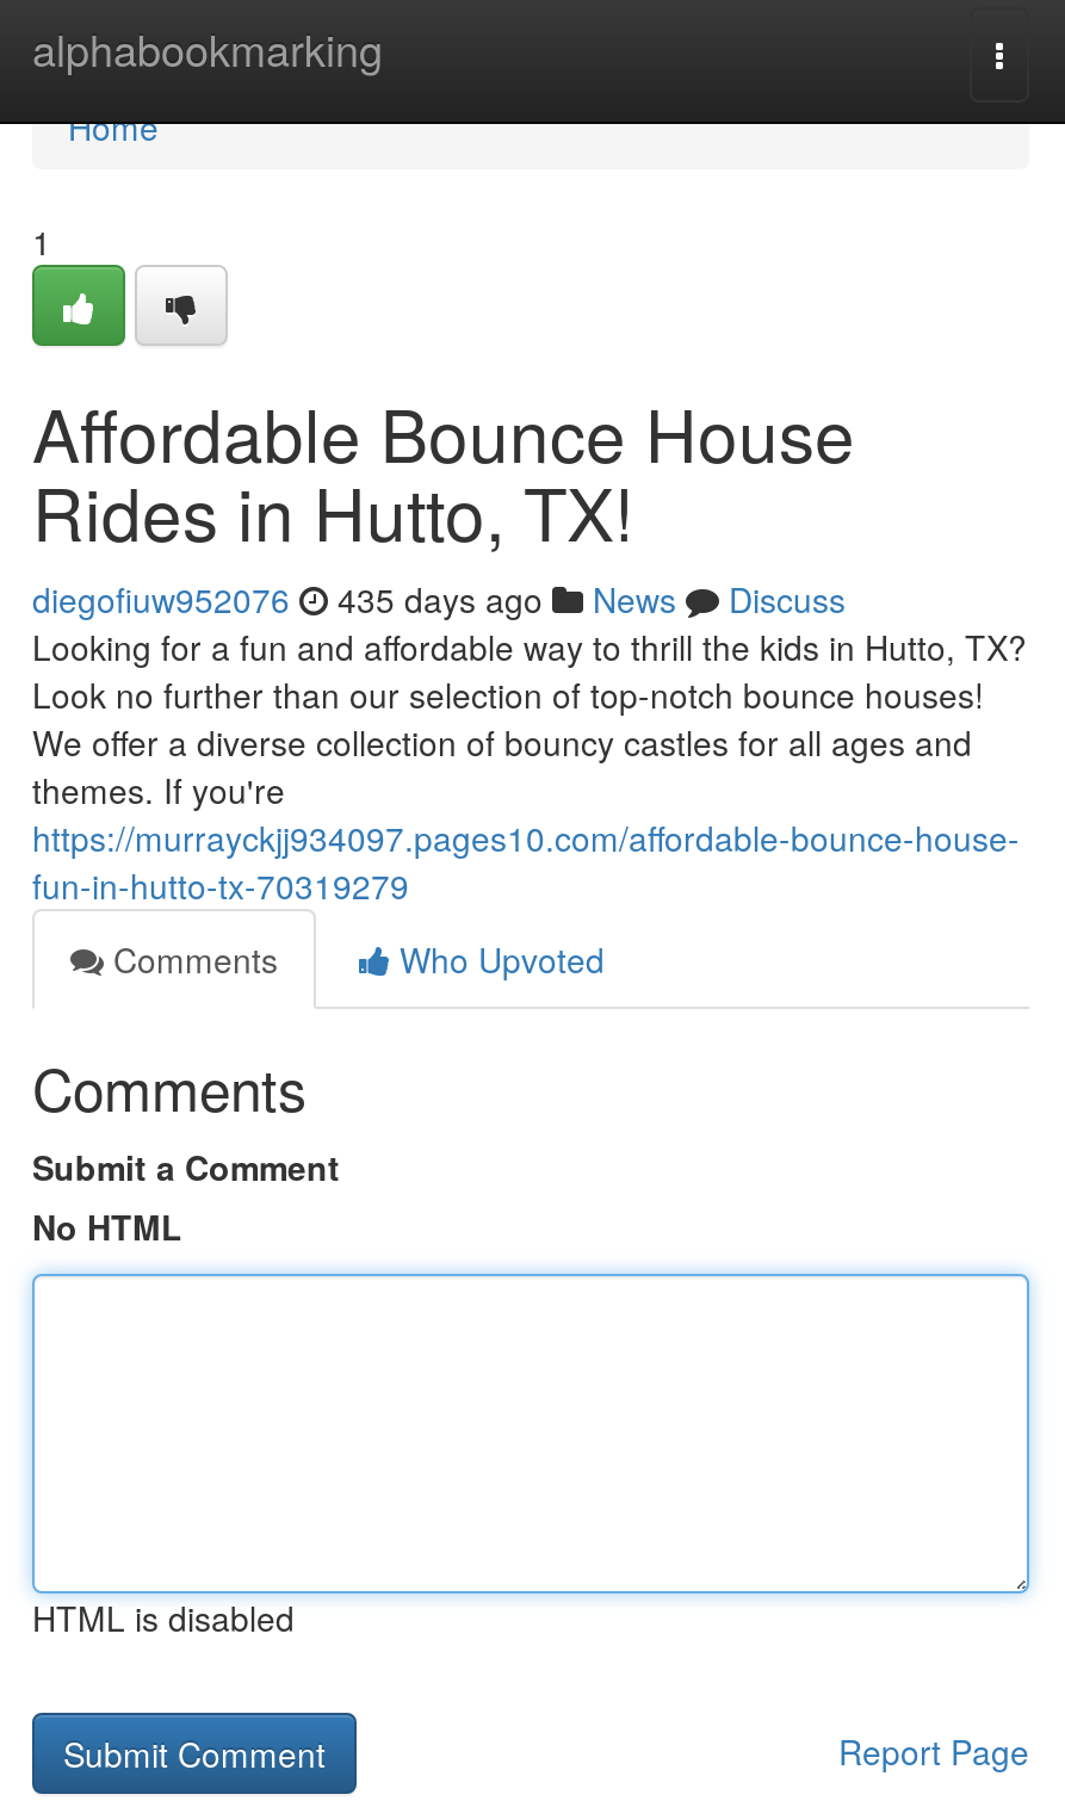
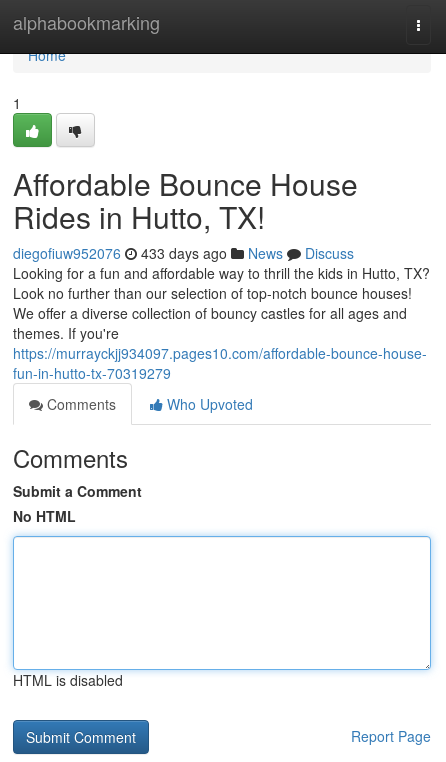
- diegofiuw952076 435 days ago News Discuss
+ diegofiuw952076 433 days ago News Discuss
